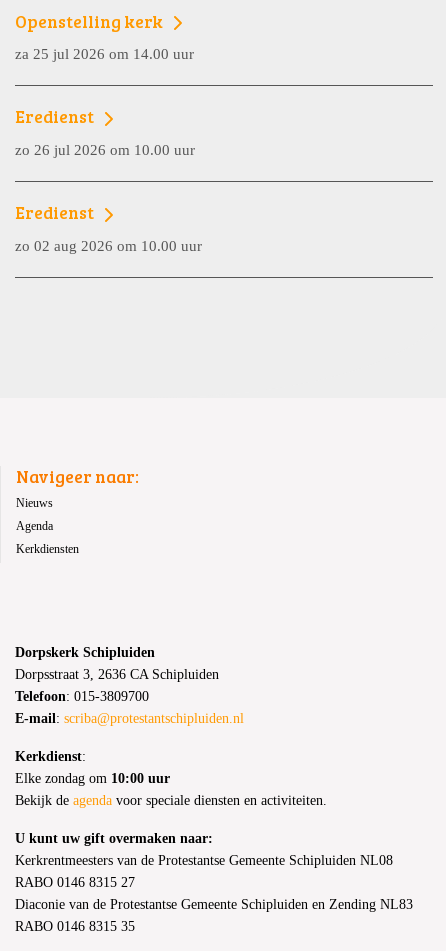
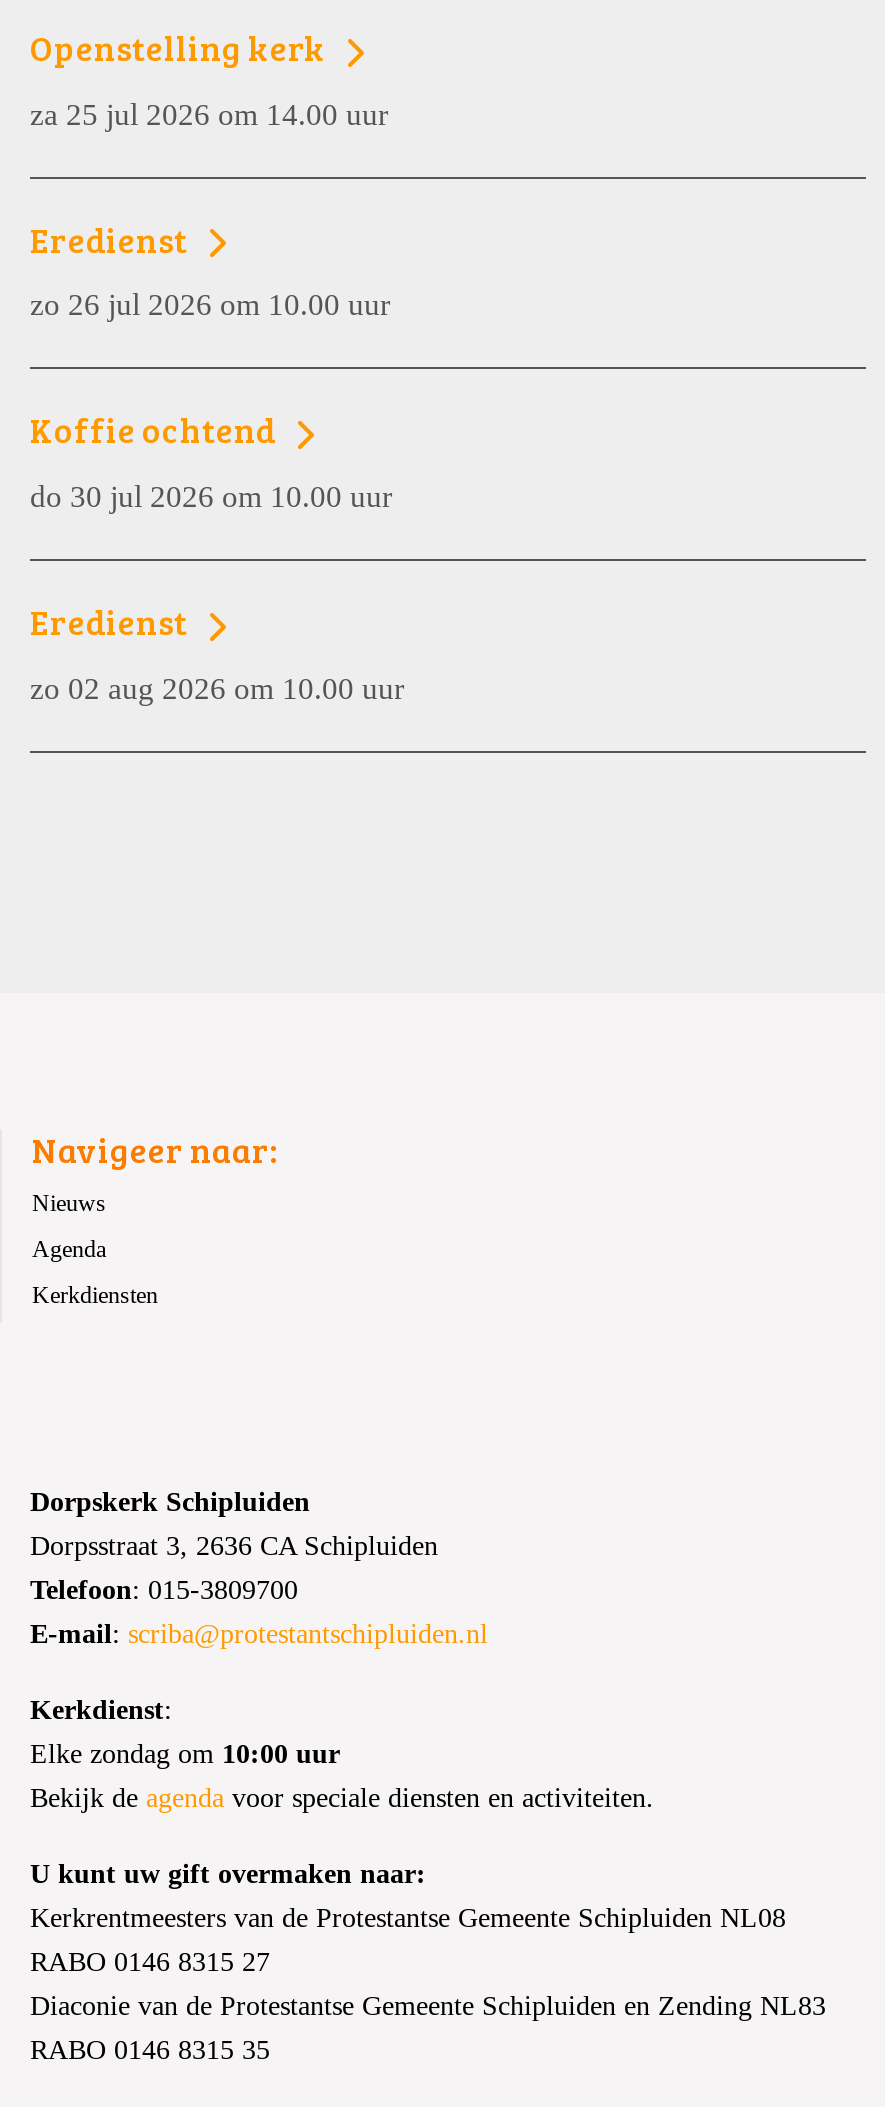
+ Koffie ochtend
+ do 30 jul 2026 om 10.00 uur
